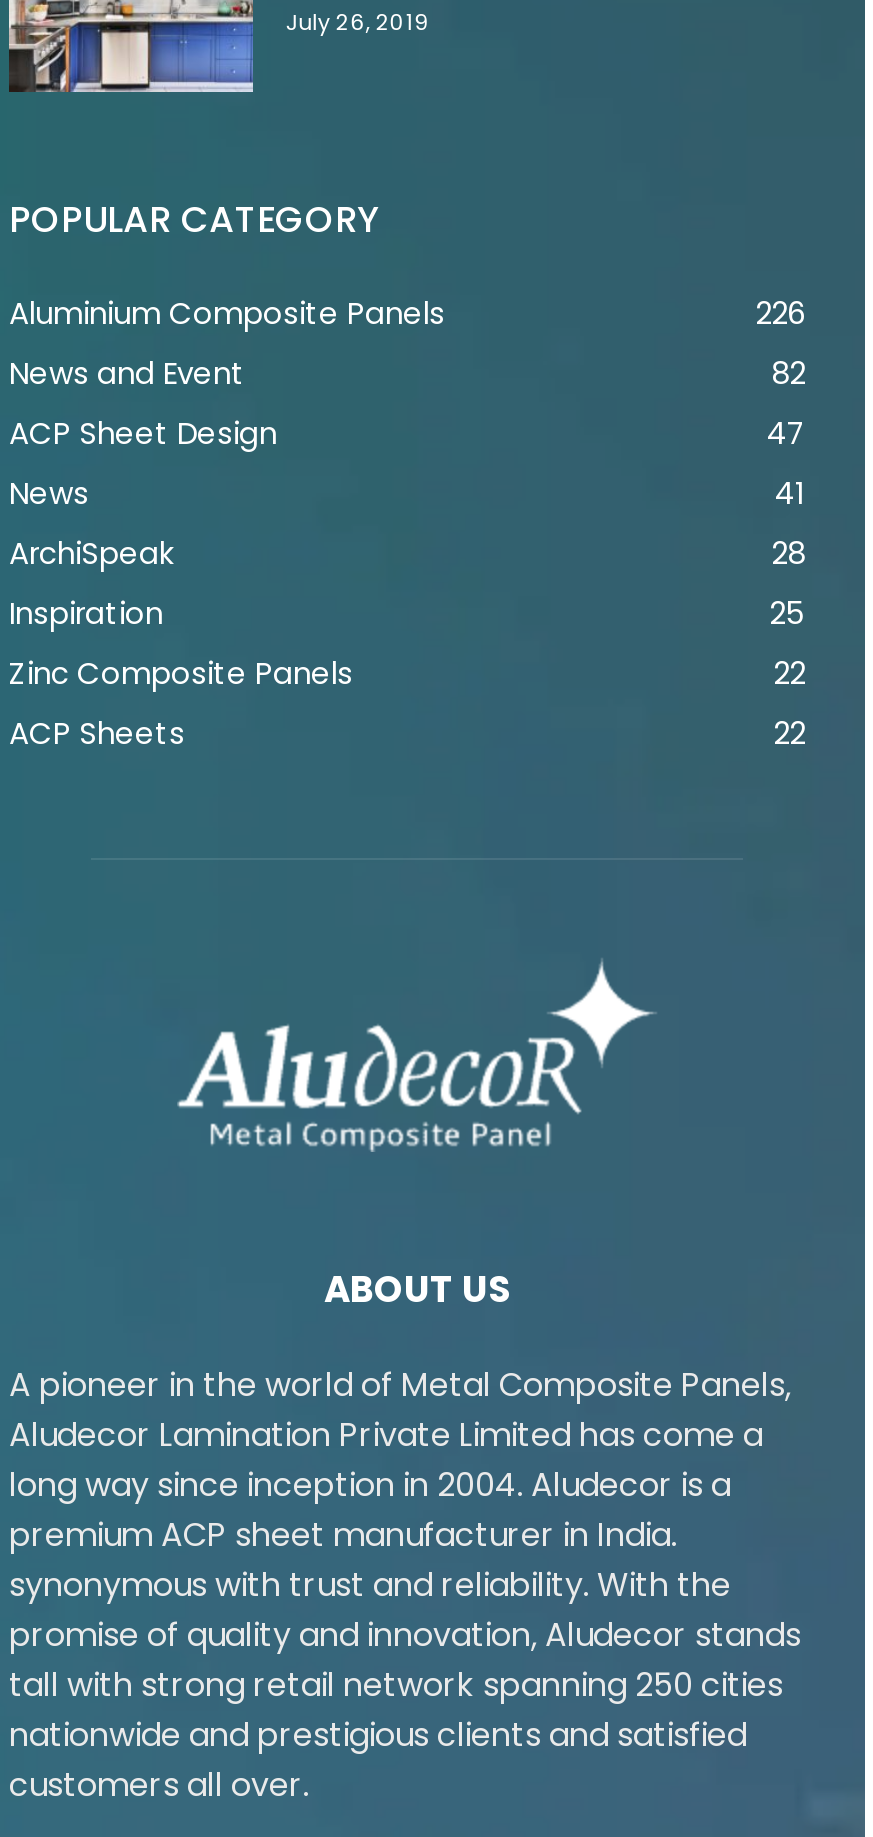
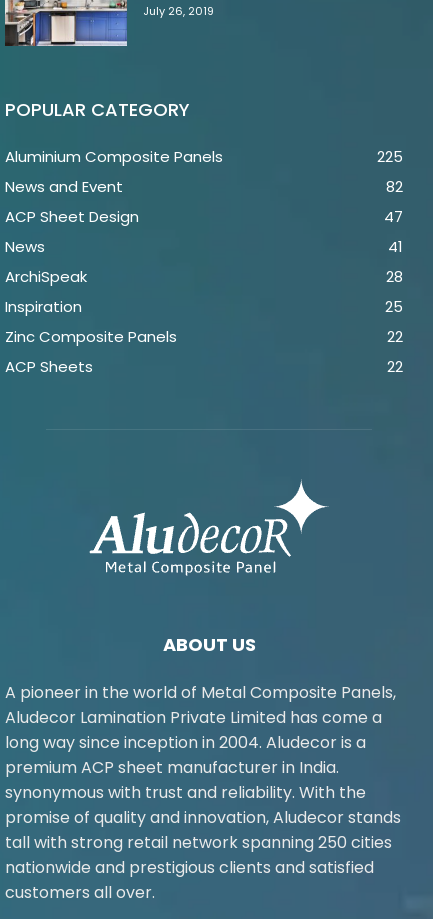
- 226
+ 225
